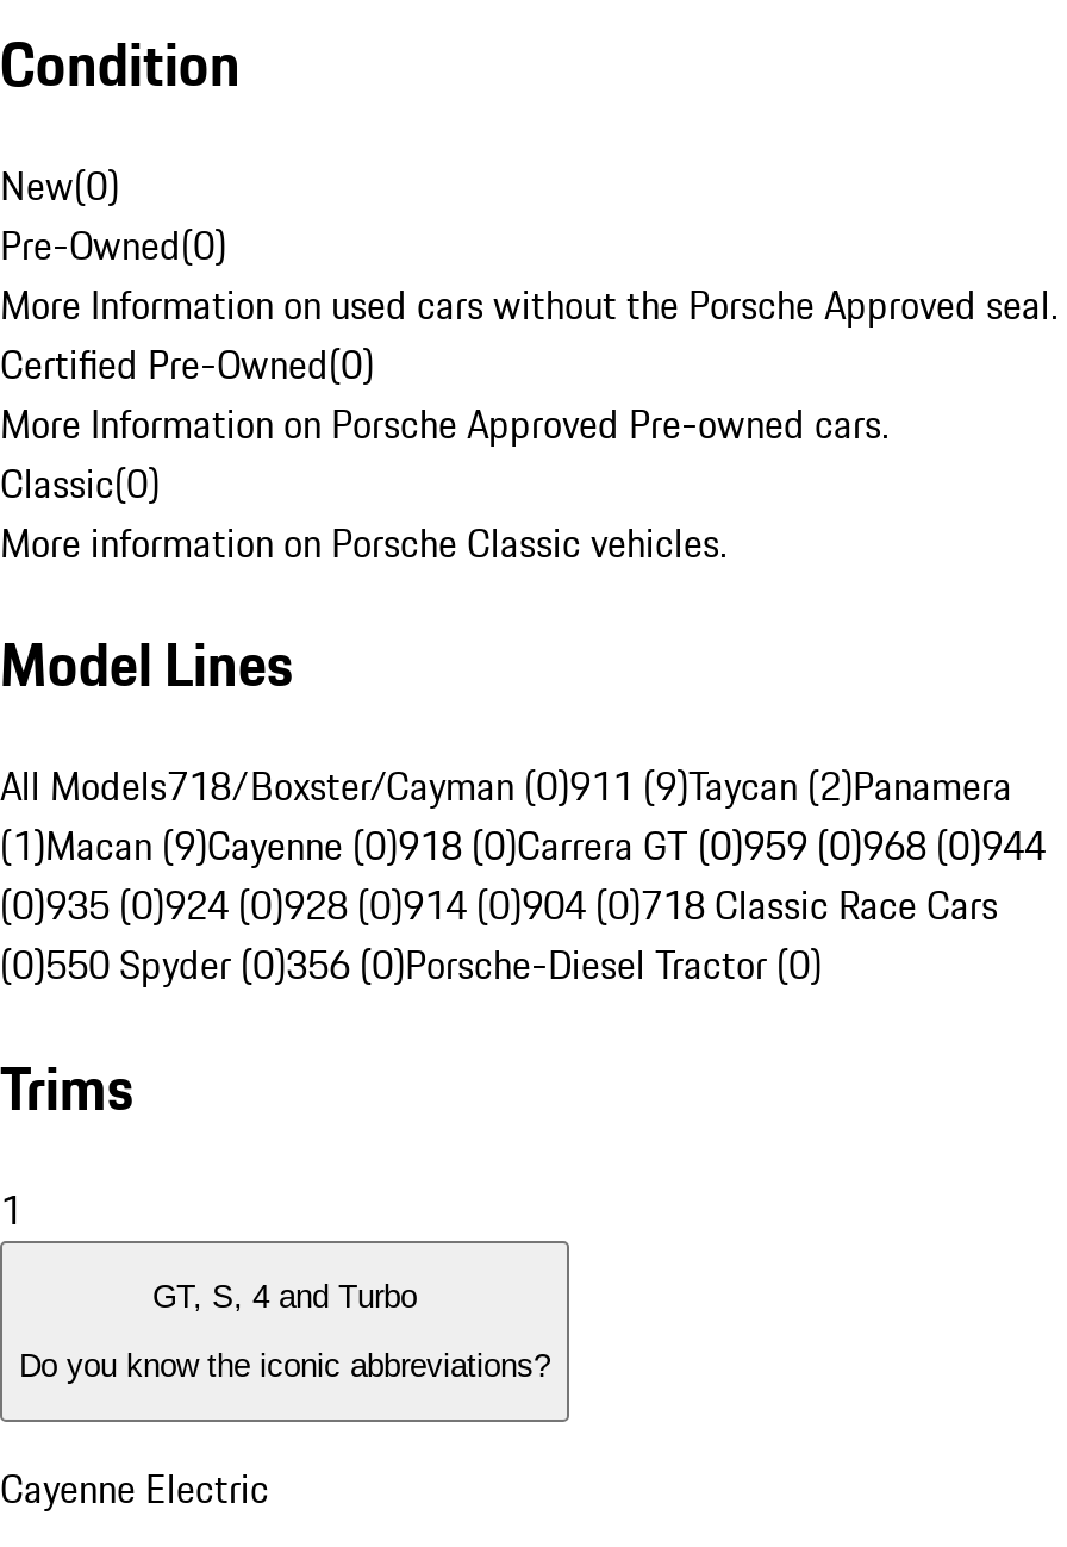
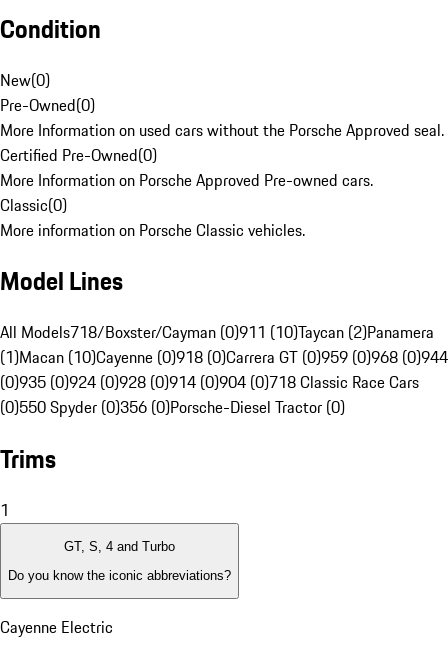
- All Models718/Boxster/Cayman (0)911 (9)Taycan (2)Panamera
+ All Models718/Boxster/Cayman (0)911 (10)Taycan (2)Panamera

- (1)Macan (9)Cayenne (0)918 (0)Carrera GT (0)959 (0)968 (0)944
+ (1)Macan (10)Cayenne (0)918 (0)Carrera GT (0)959 (0)968 (0)944
